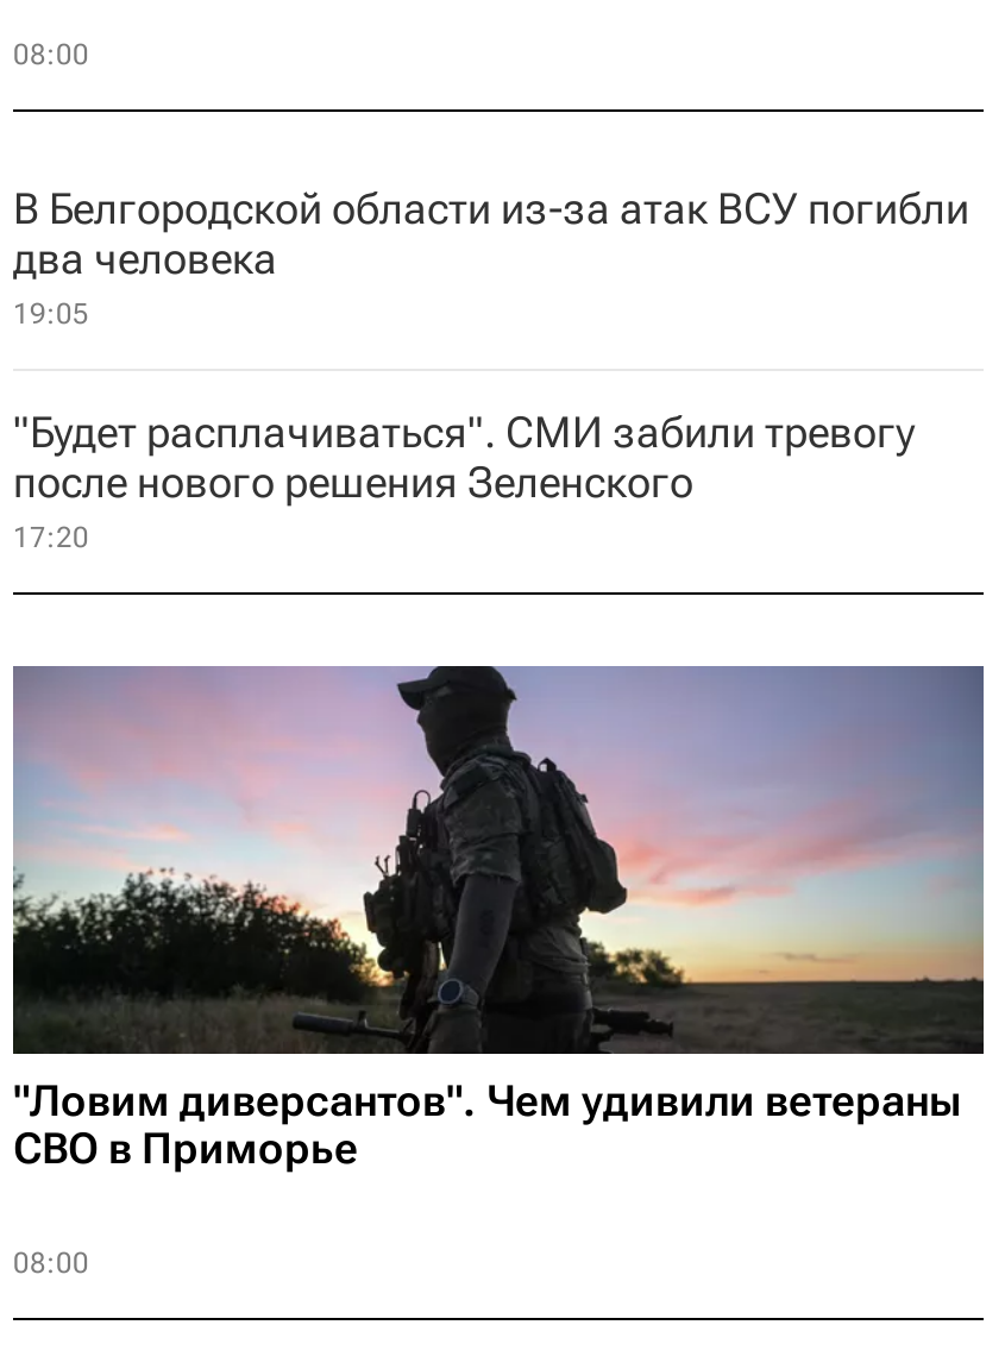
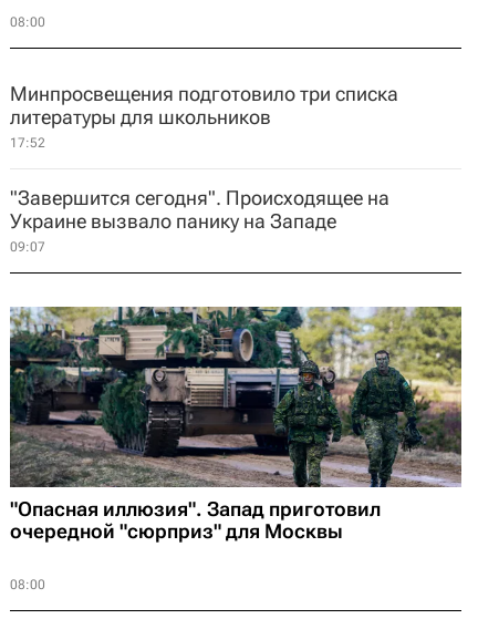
- В Белгородской области из-за атак ВСУ погибли
- два человека
- 19:05
+ Минпросвещения подготовило три списка
+ литературы для школьников
+ 17:52

- "Будет расплачиваться". СМИ забили тревогу
- после нового решения Зеленского
- 17:20
+ "Завершится сегодня". Происходящее на
+ Украине вызвало панику на Западе
+ 09:07

- [image]
- "Ловим диверсантов". Чем удивили ветераны
- СВО в Приморье
+ [image]
+ "Опасная иллюзия". Запад приготовил
+ очередной "сюрприз" для Москвы
